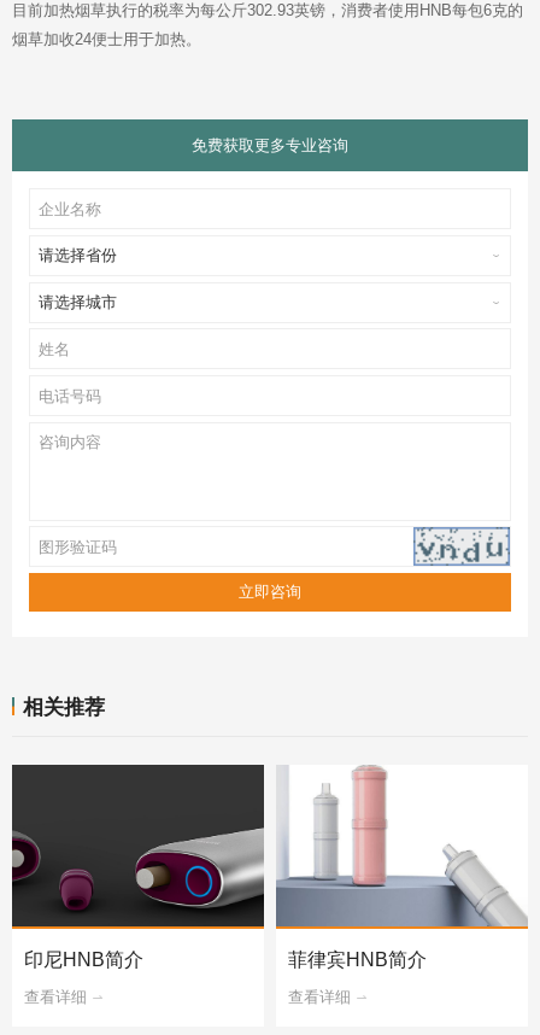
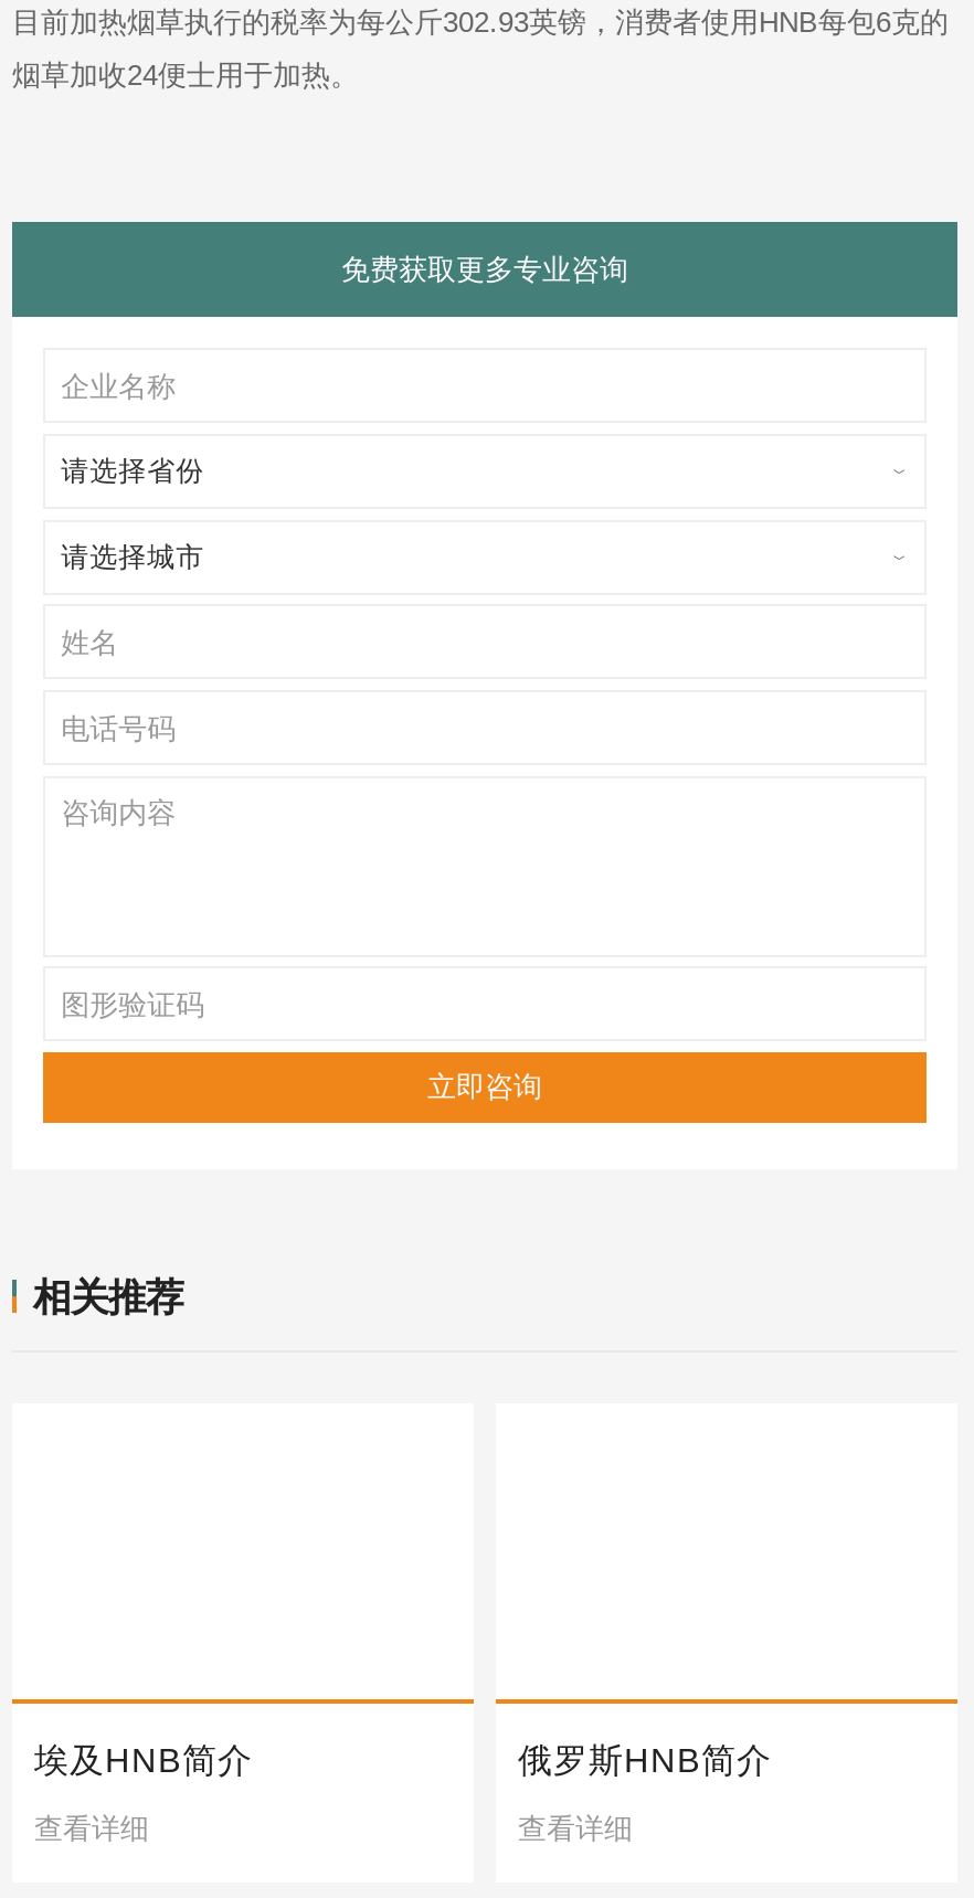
- [image]

- [image]

- [image]

- 印尼HNB简介
+ 埃及HNB简介

- 菲律宾HNB简介
+ 俄罗斯HNB简介
